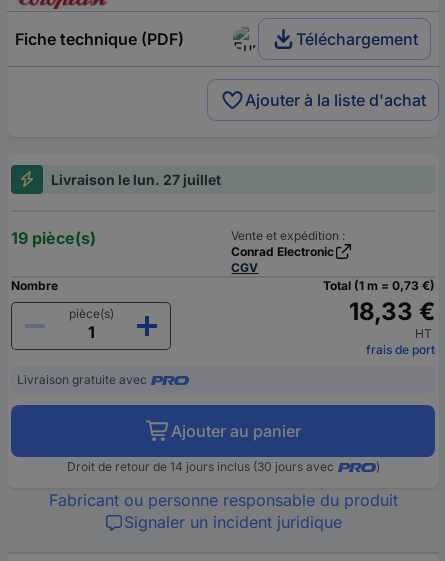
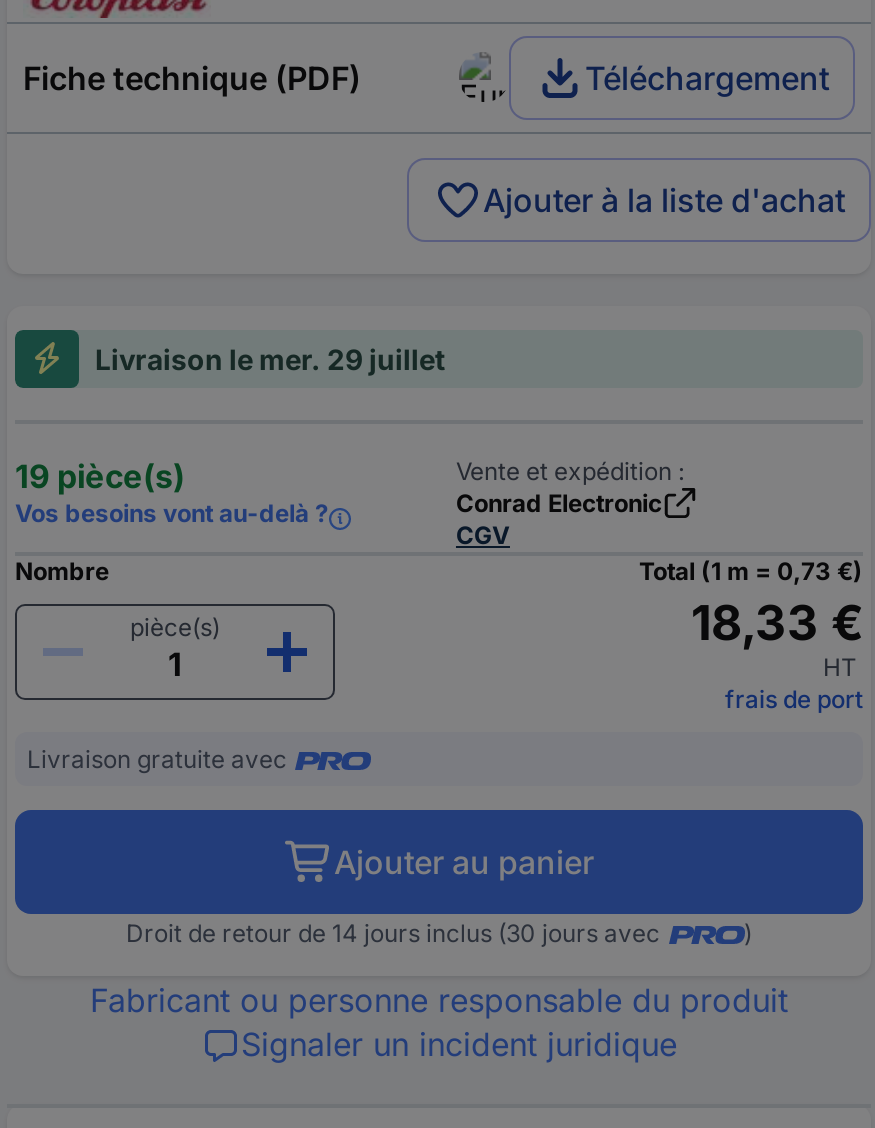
- Livraison le lun. 27 juillet
+ Livraison le mer. 29 juillet

+ Vos besoins vont au-delà ?
